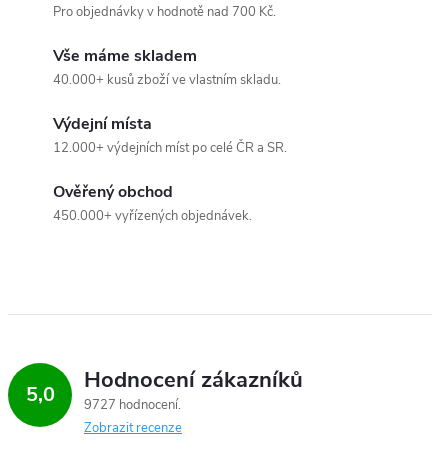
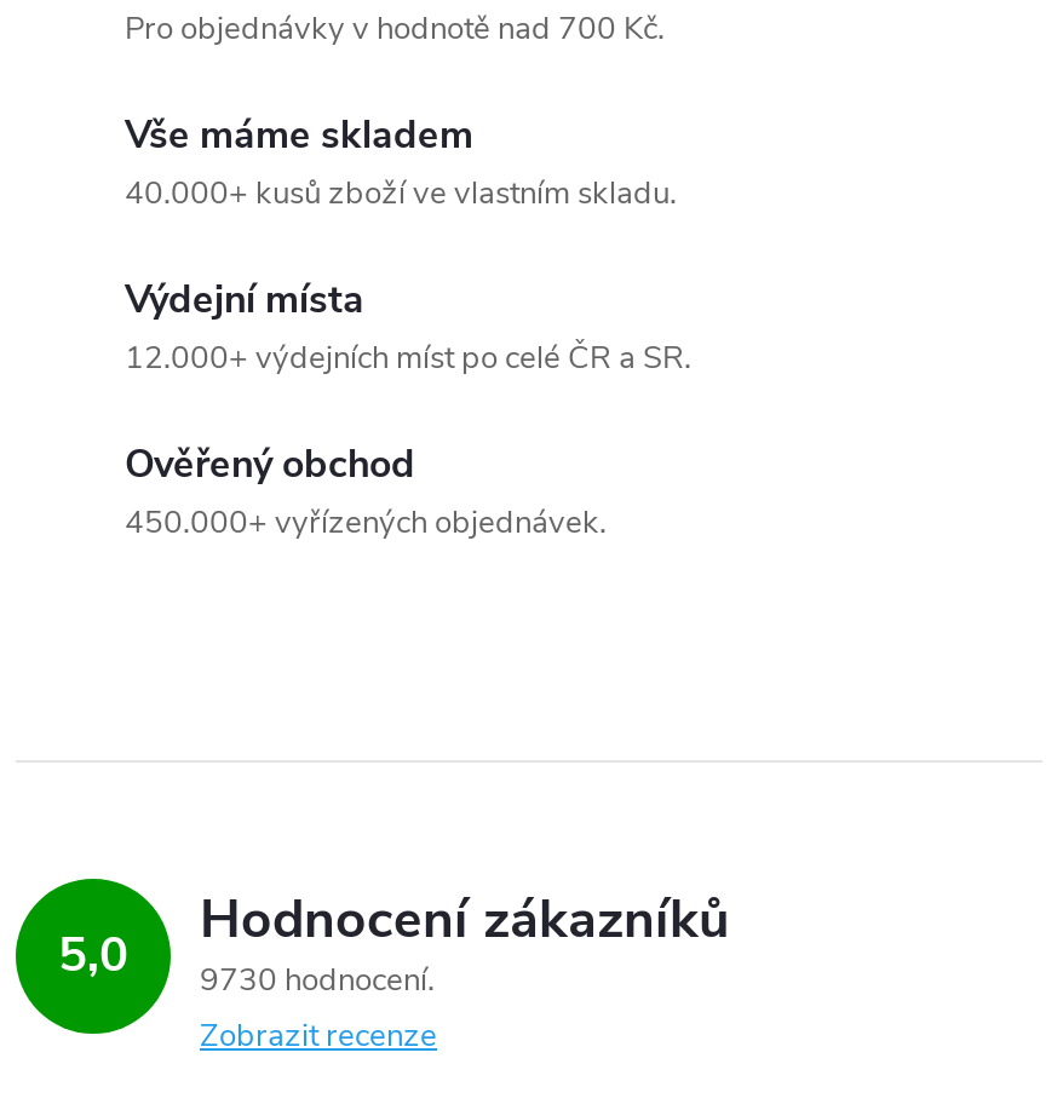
- 5,0 9727 hodnocení Hodnocení zákazníků
+ 5,0 9730 hodnocení Hodnocení zákazníků
